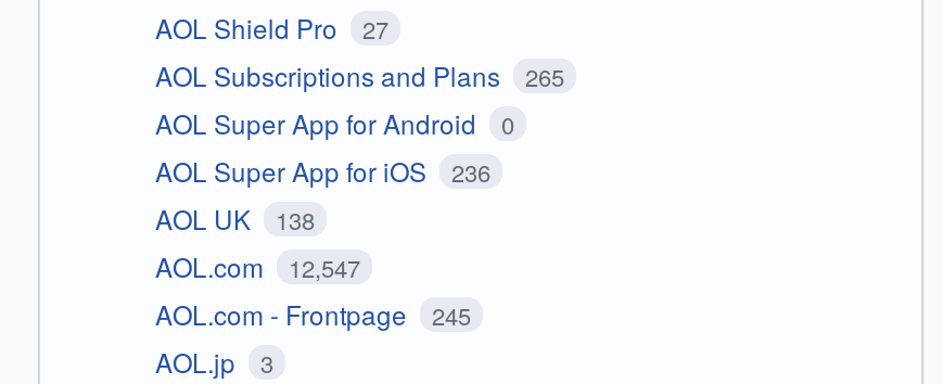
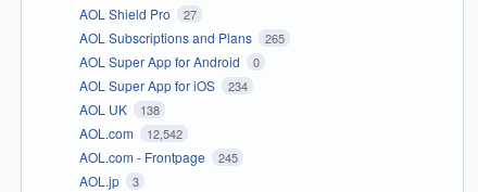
- AOL Super App for iOS 236
+ AOL Super App for iOS 234

- AOL.com 12,547
+ AOL.com 12,542
